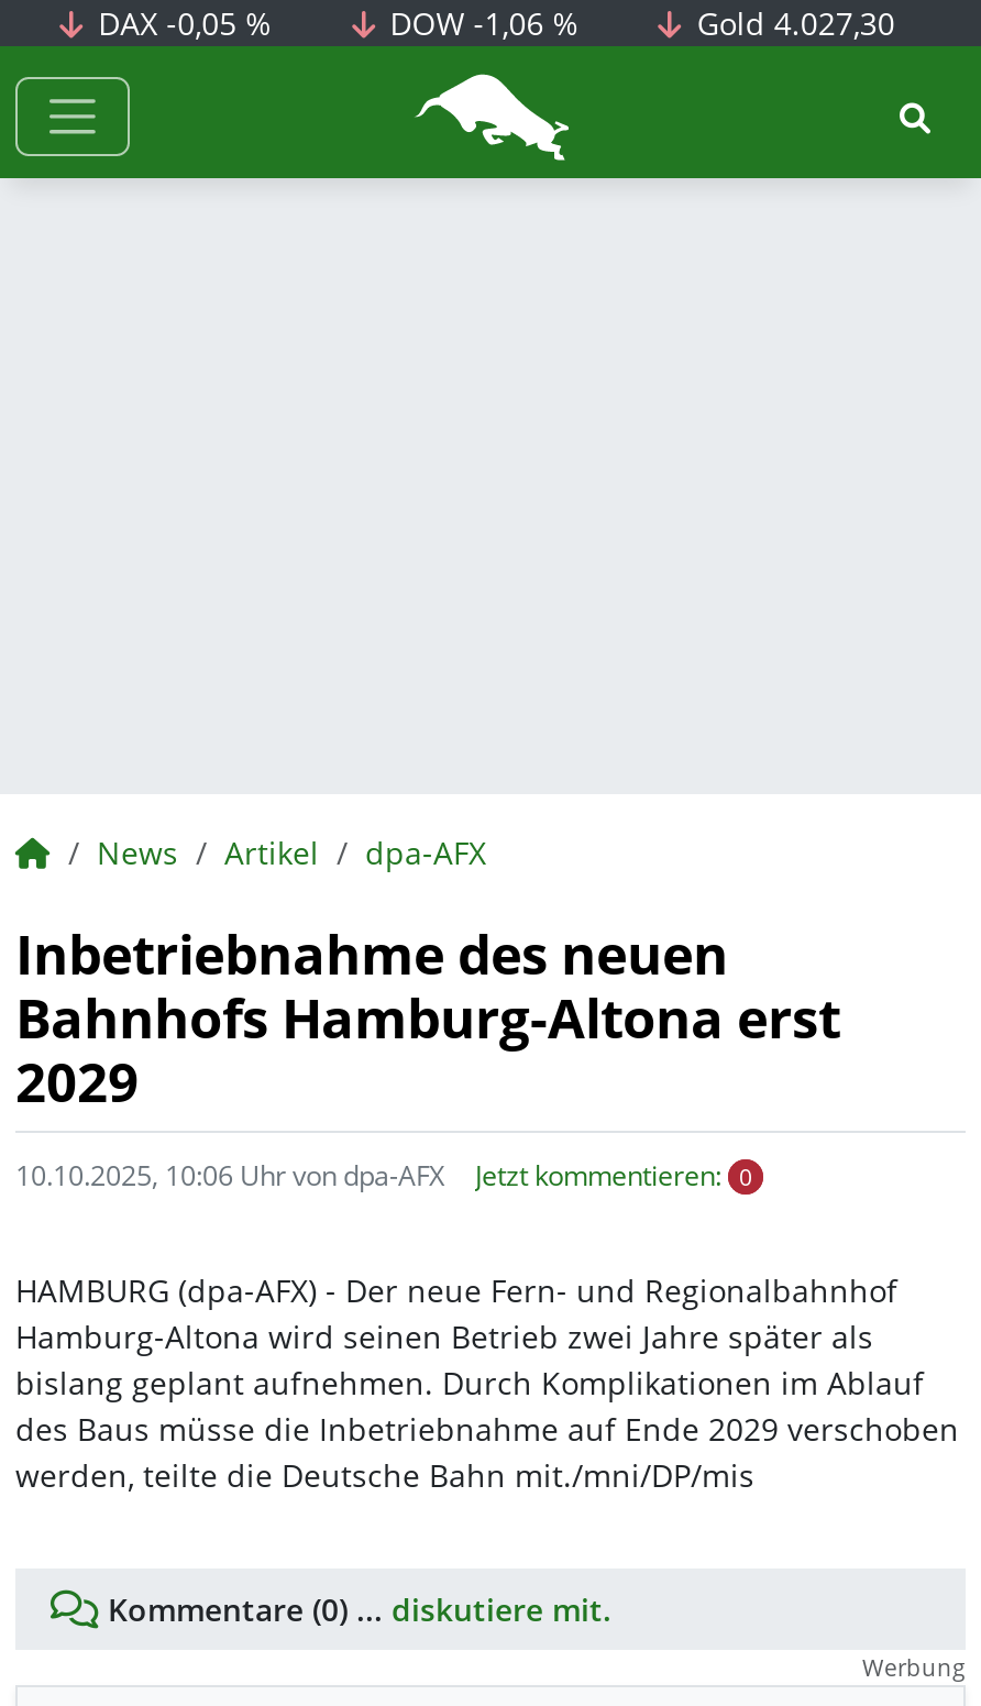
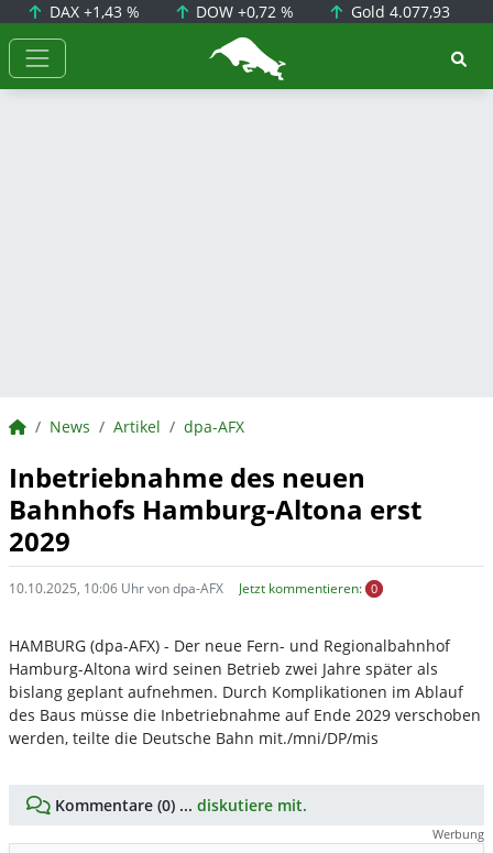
- DAX -0,05 %
+ DAX +1,43 %

- DOW -1,06 %
+ DOW +0,72 %

- Gold 4.027,30
+ Gold 4.077,93
